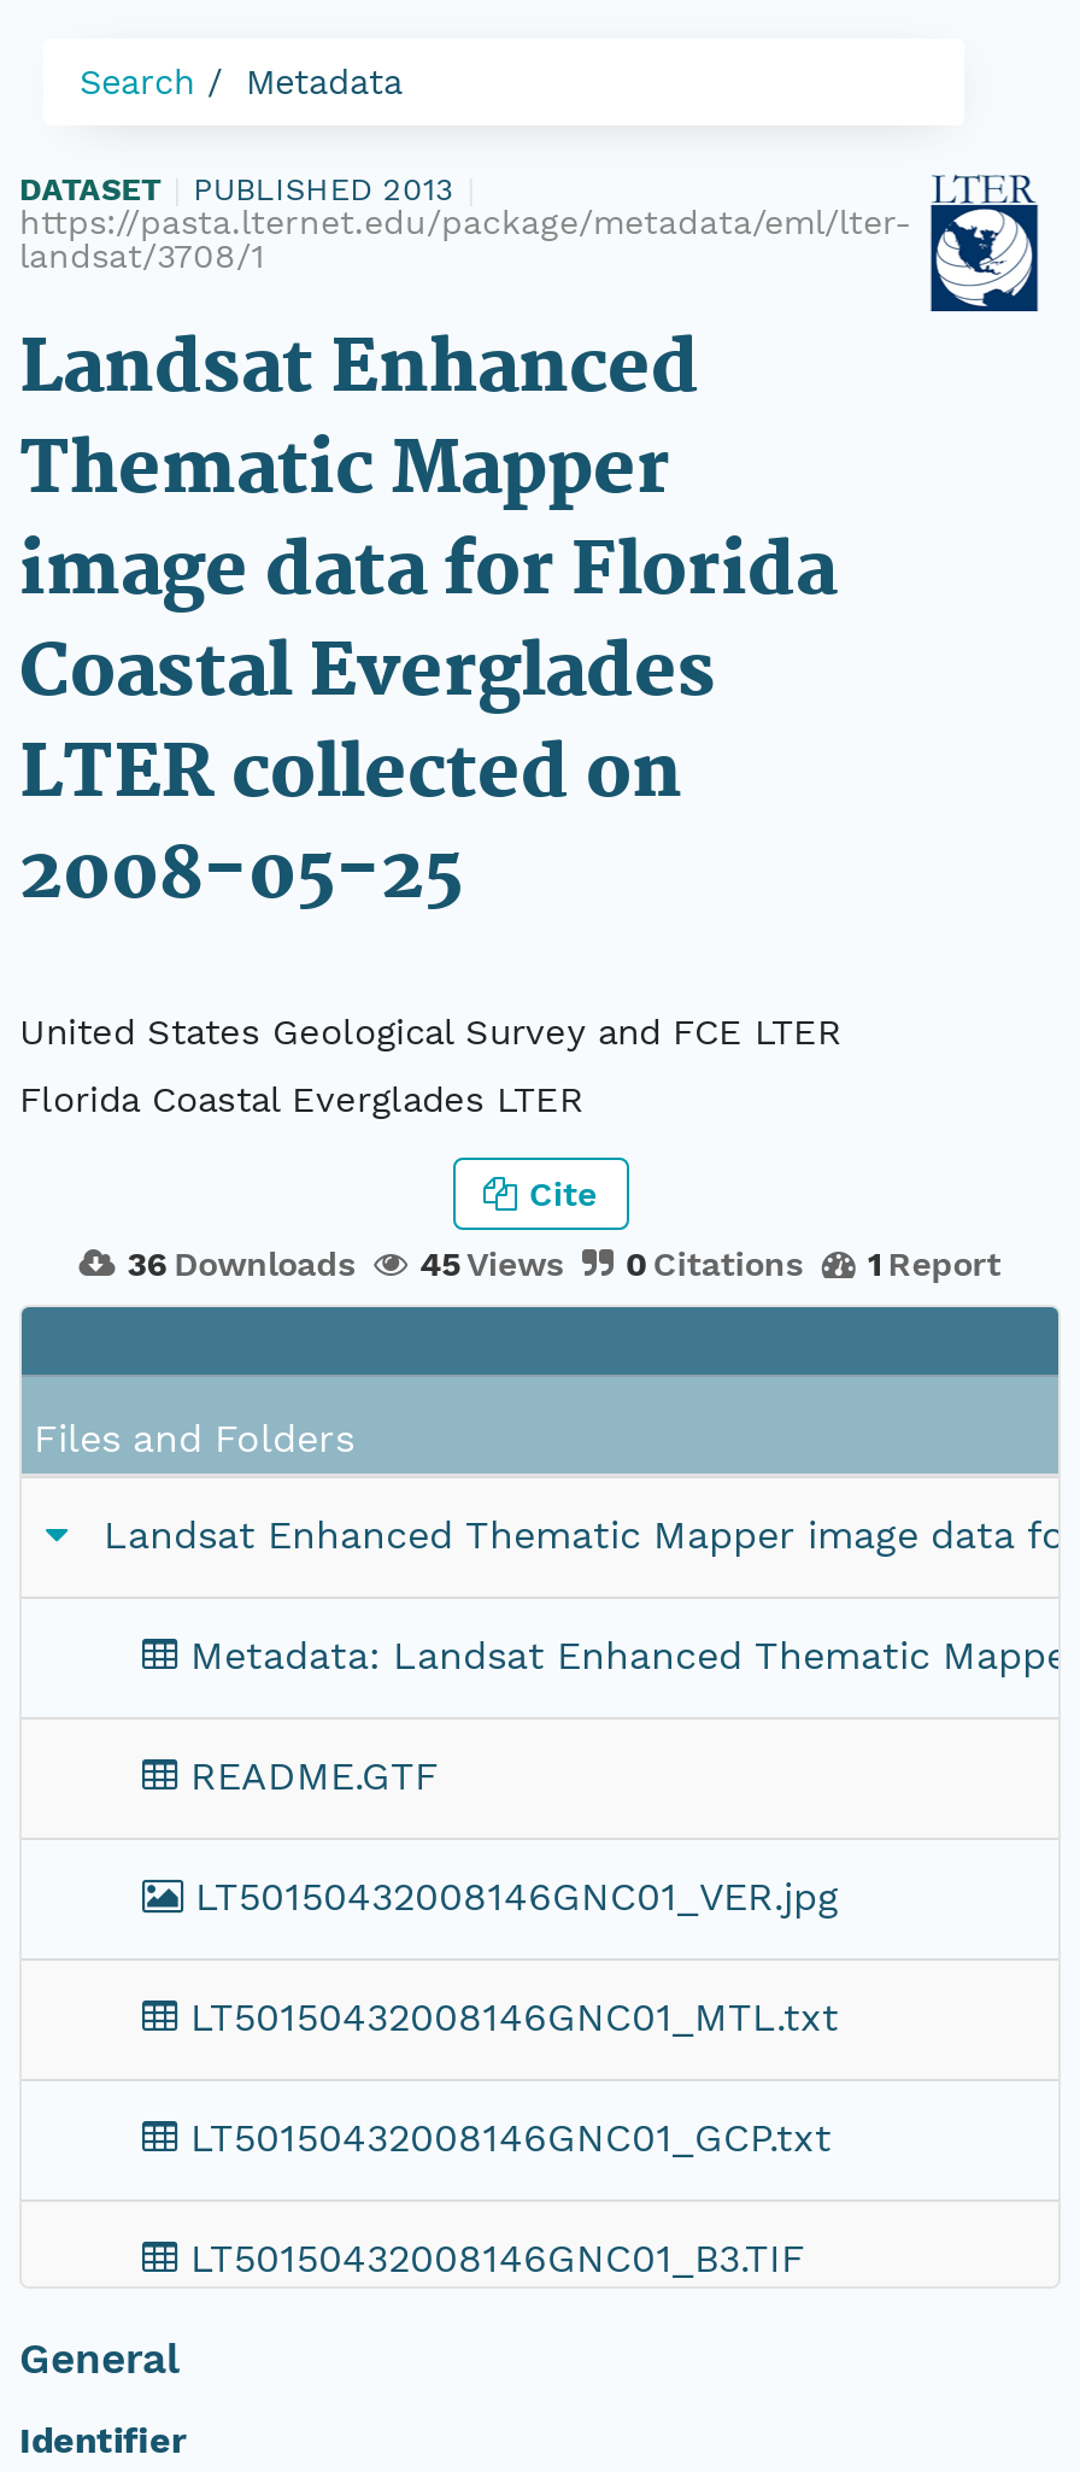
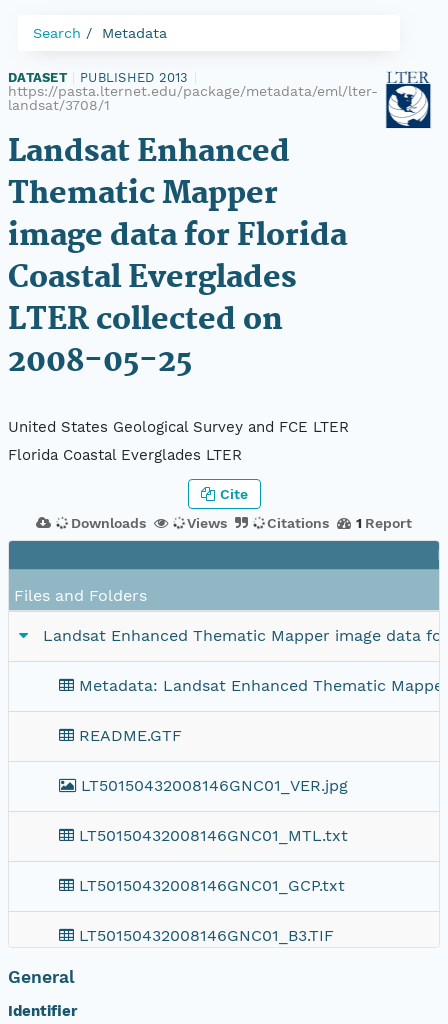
- 36 Downloads
- 45 Views
- 0 Citations
+ Downloads
+ Views
+ Citations
